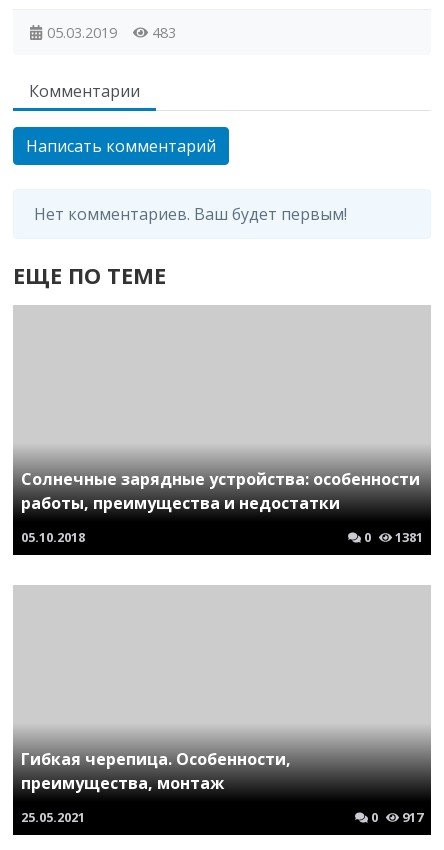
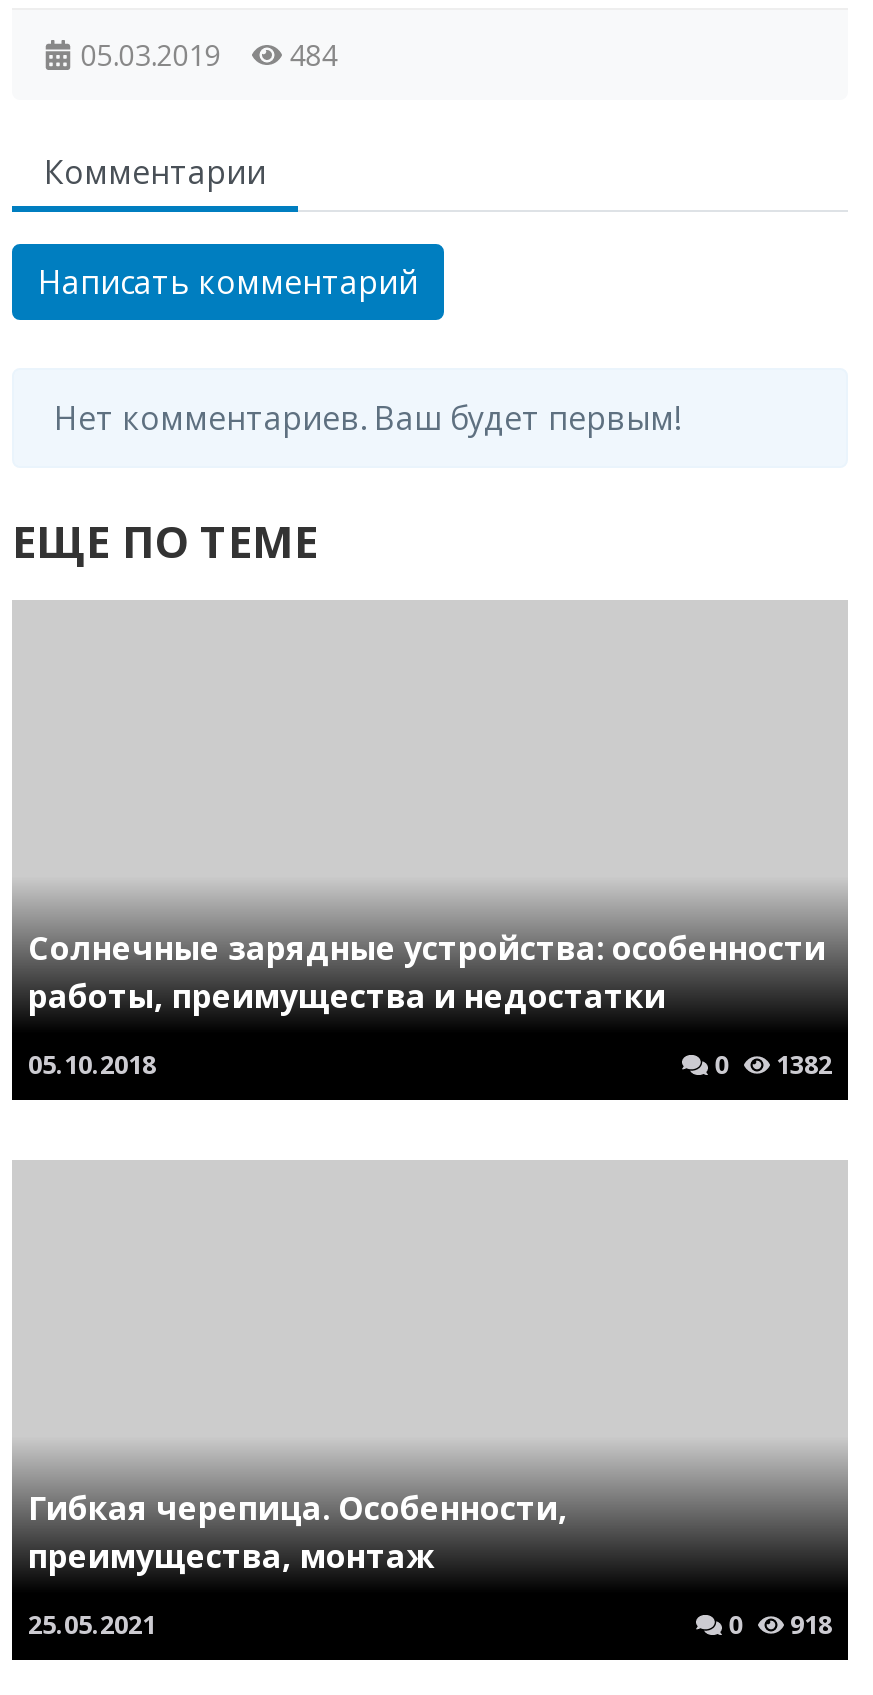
- 05.03.2019 483
+ 05.03.2019 484

- 0 1381
+ 0 1382

- 0 917
+ 0 918
